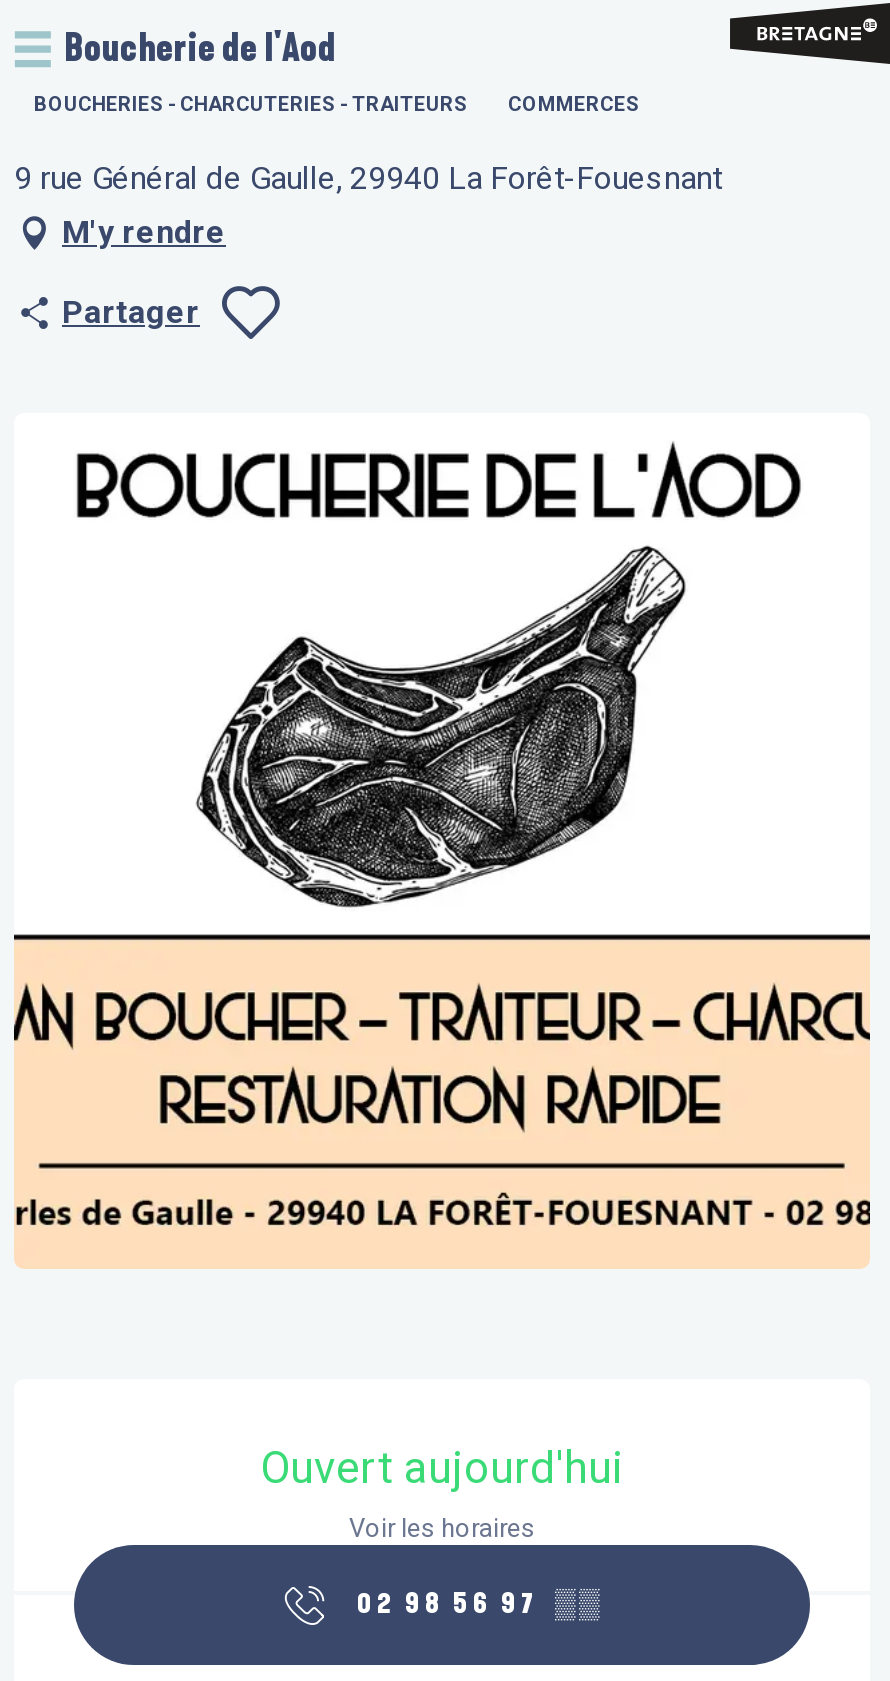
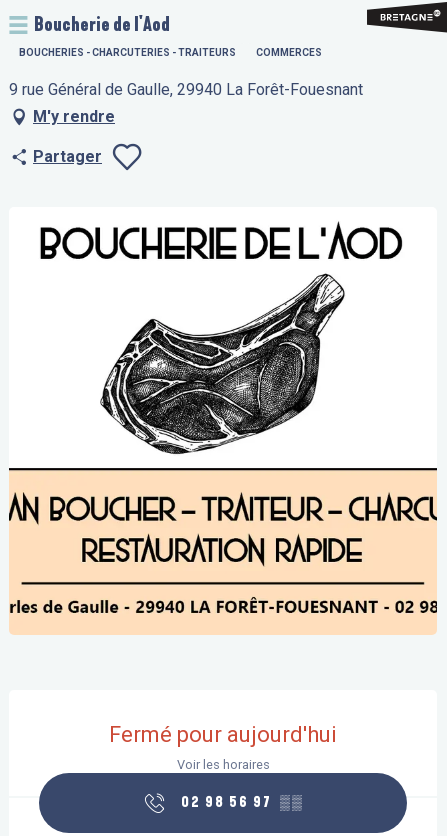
- Ouvert aujourd'hui
+ Fermé pour aujourd'hui
